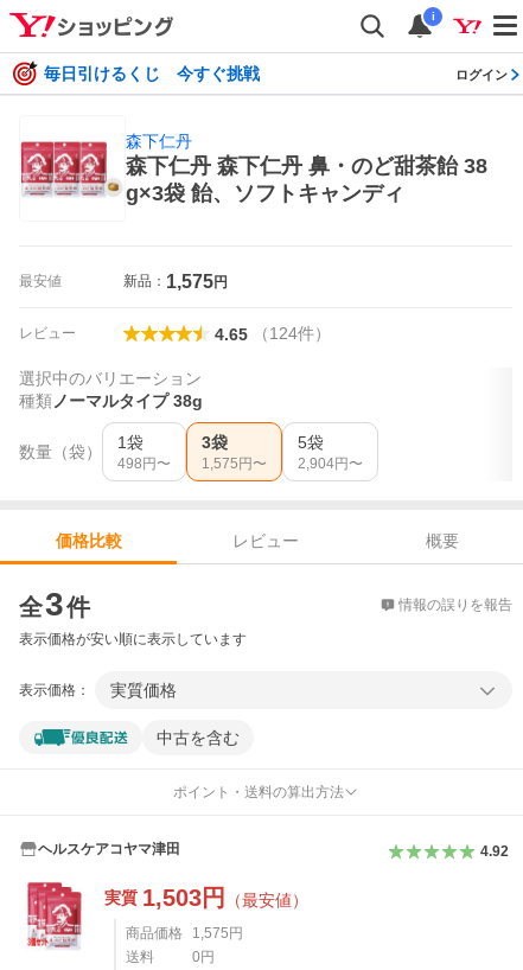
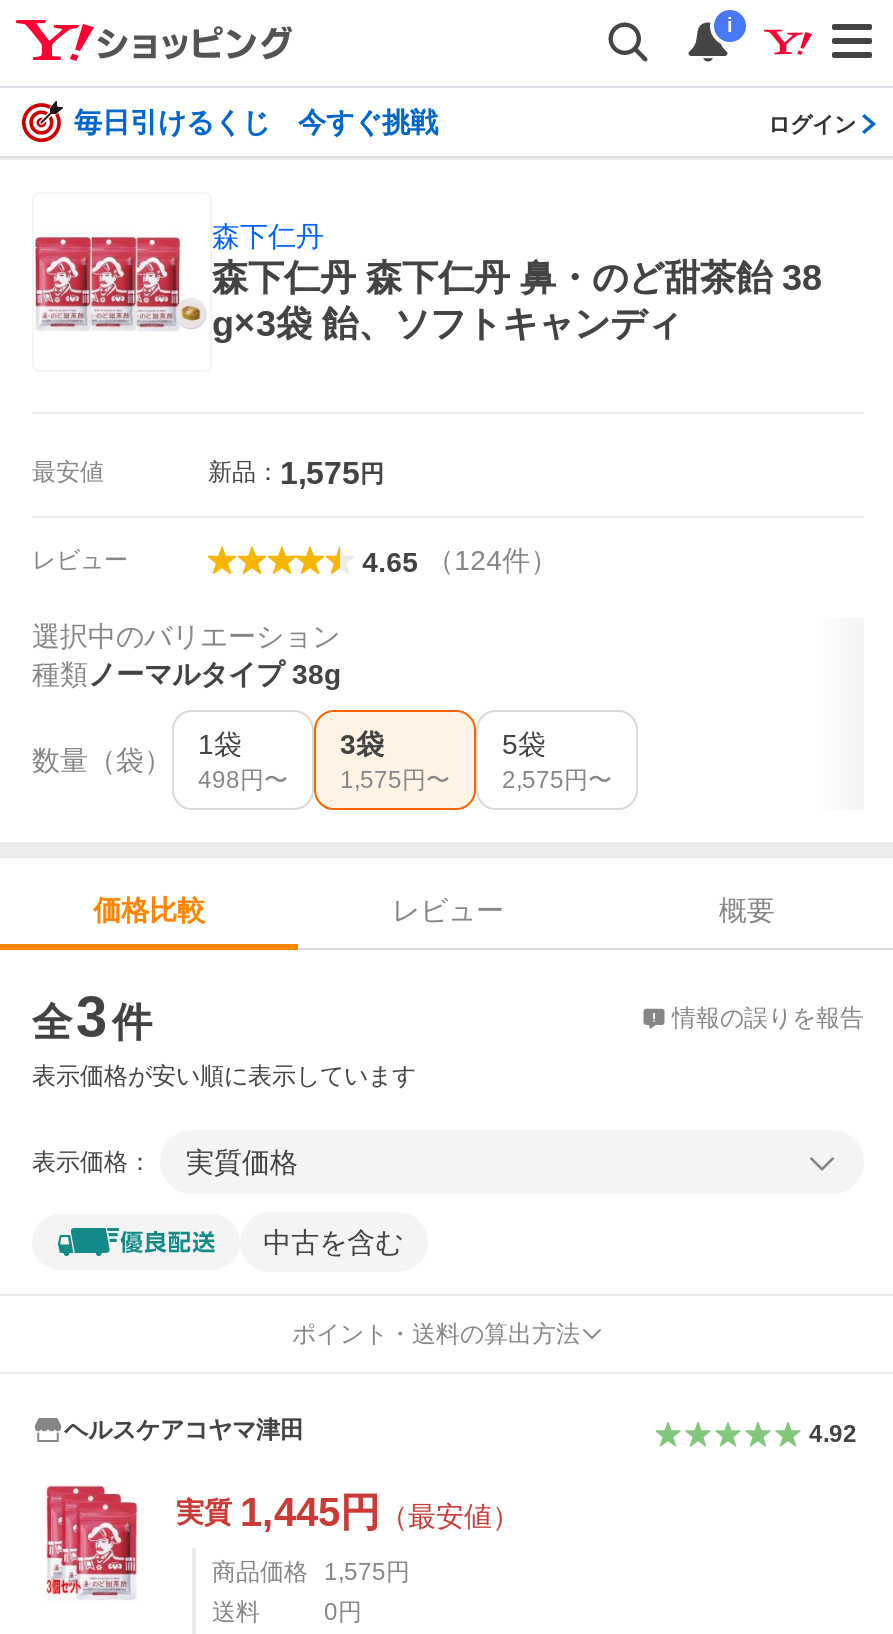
- 498円〜 1,575円〜 2,904円〜
+ 498円〜 1,575円〜 2,575円〜

- 実質1,503円（最安値）
+ 実質1,445円（最安値）
